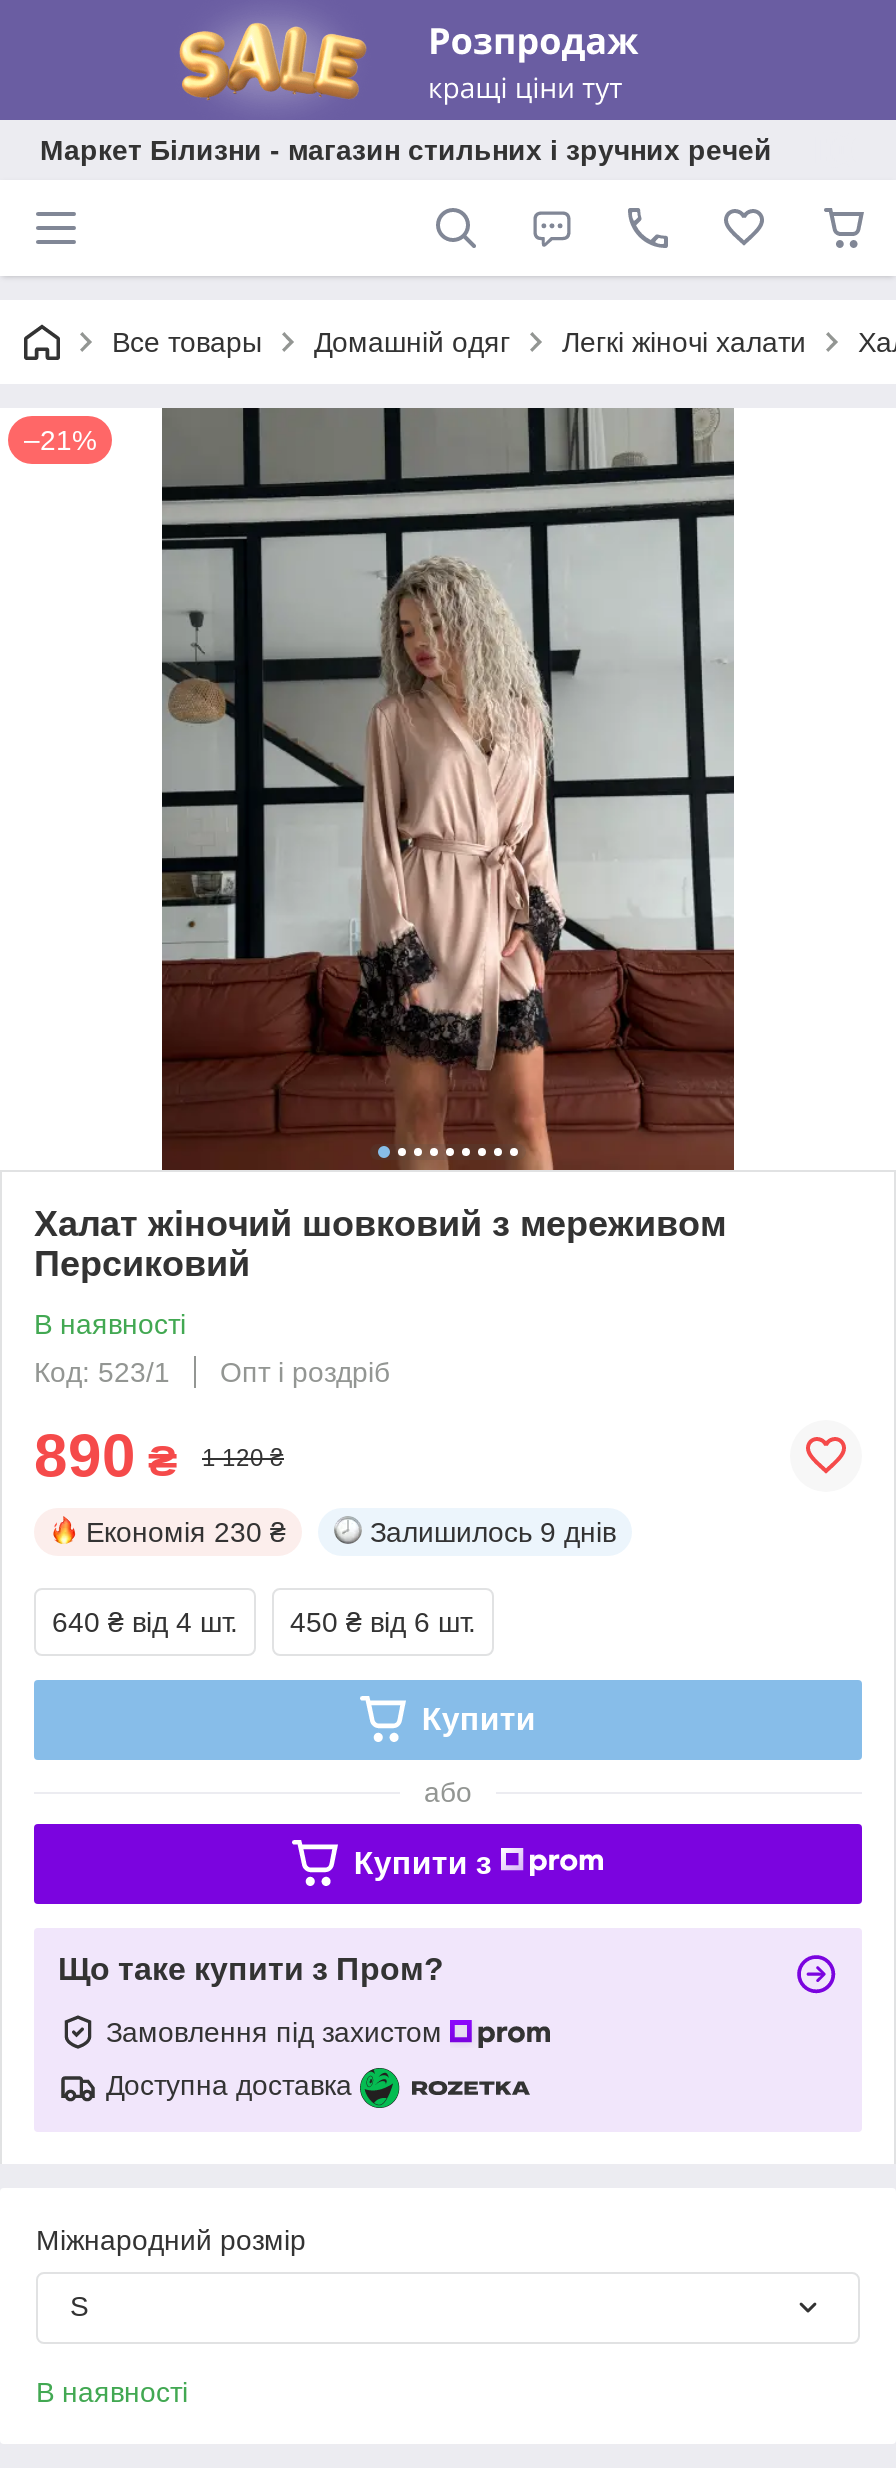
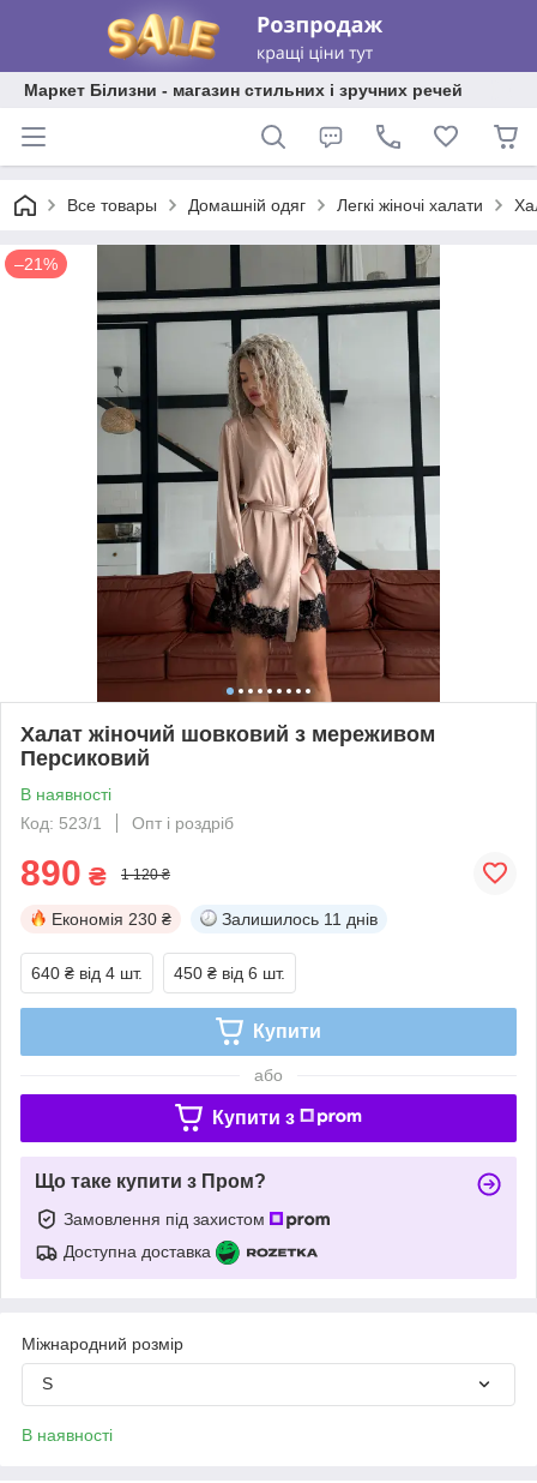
- Залишилось 9 днів
+ Залишилось 11 днів
